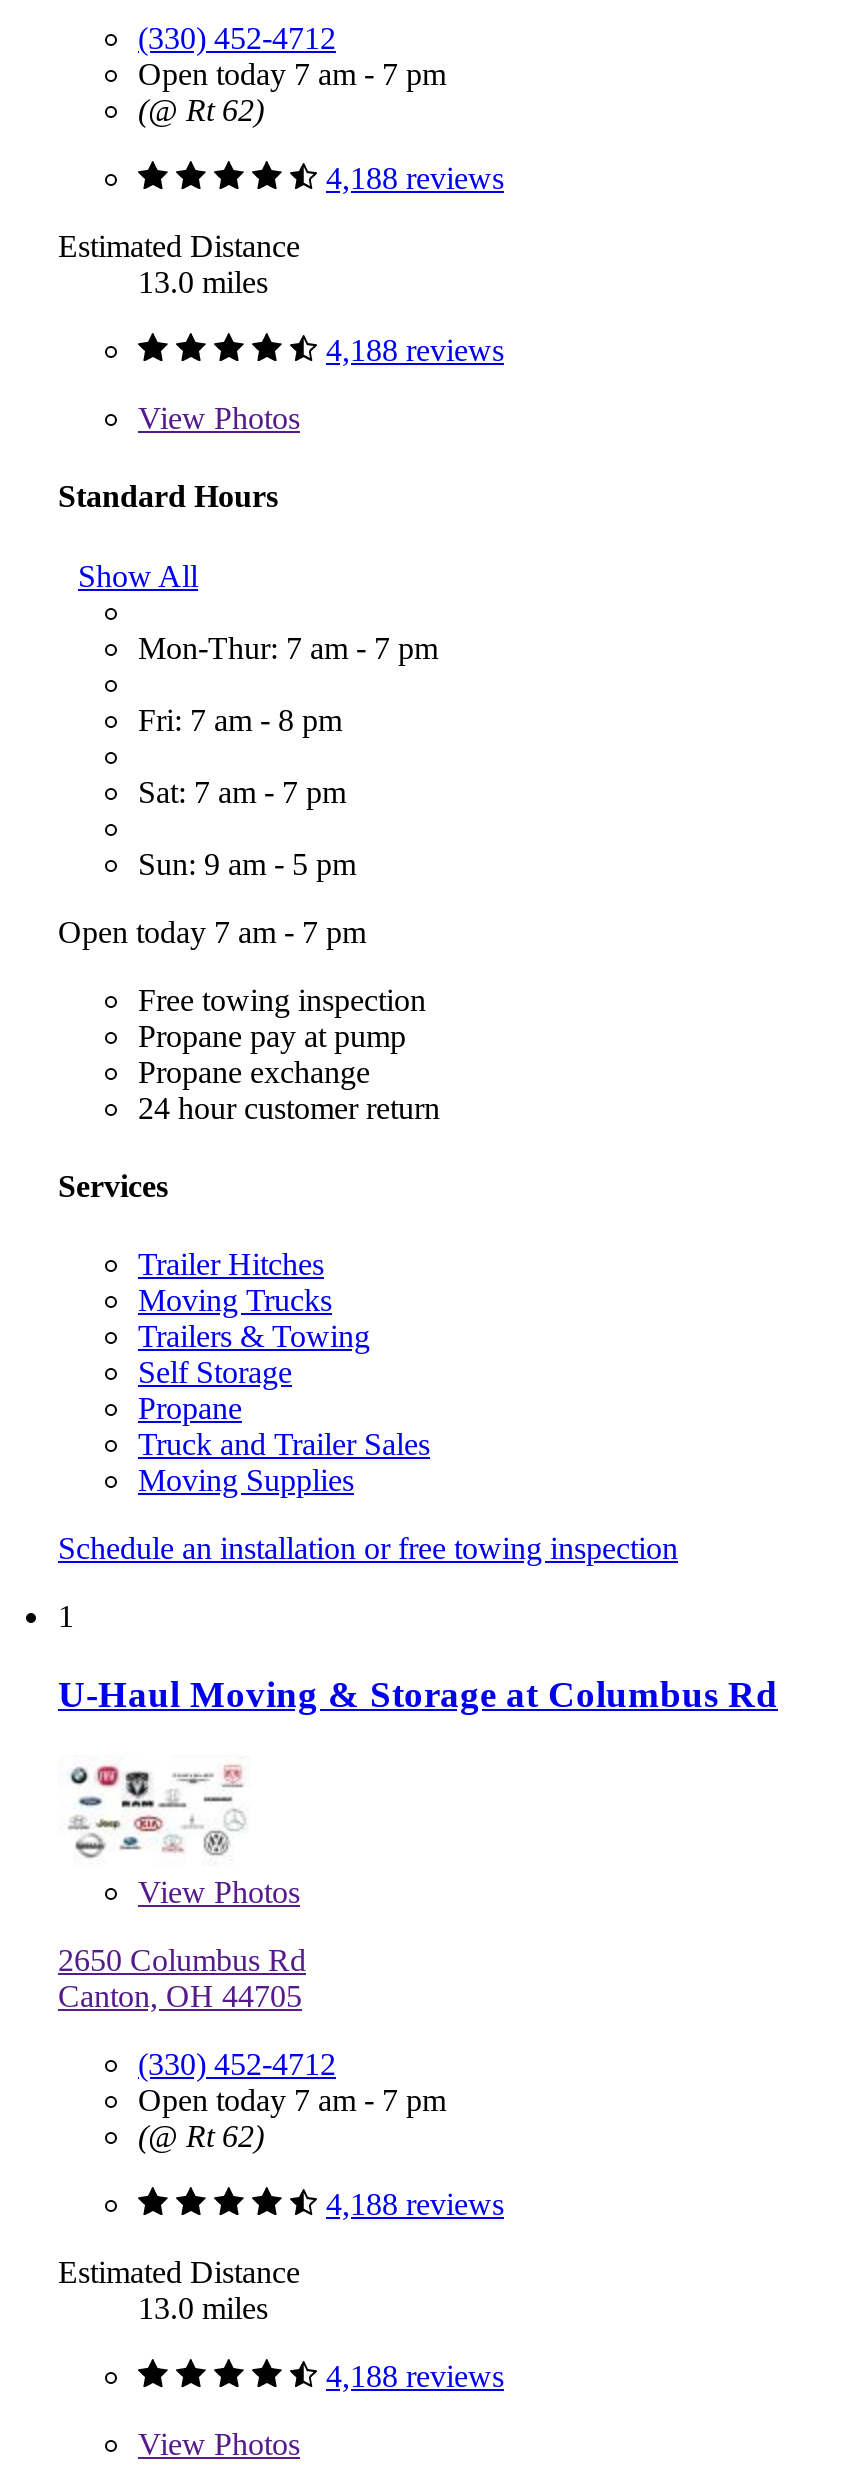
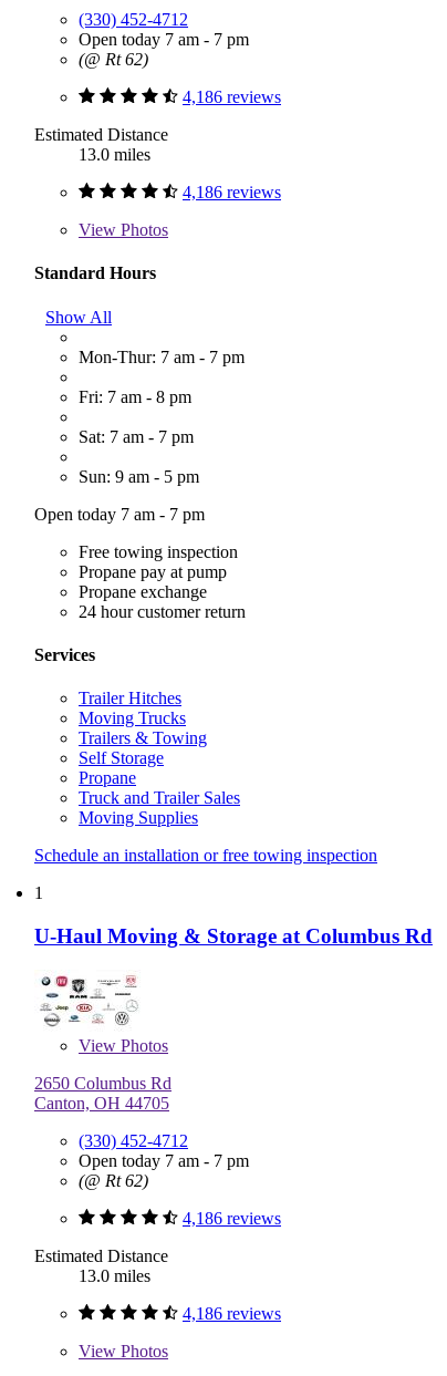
- 4,188 reviews
+ 4,186 reviews

- 4,188 reviews
+ 4,186 reviews

- 4,188 reviews
+ 4,186 reviews

- 4,188 reviews
+ 4,186 reviews
